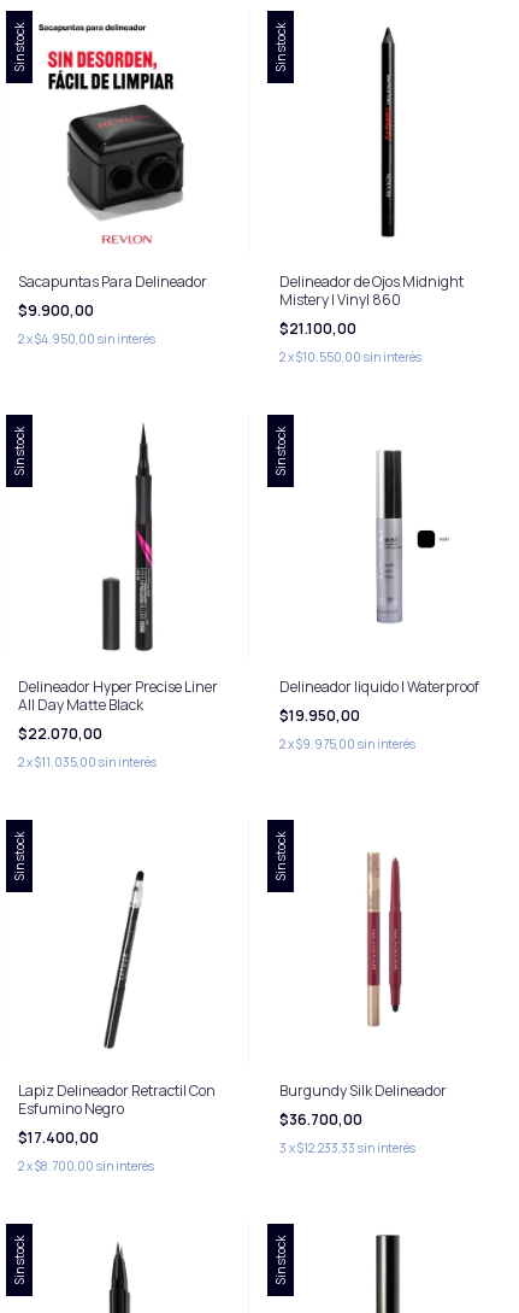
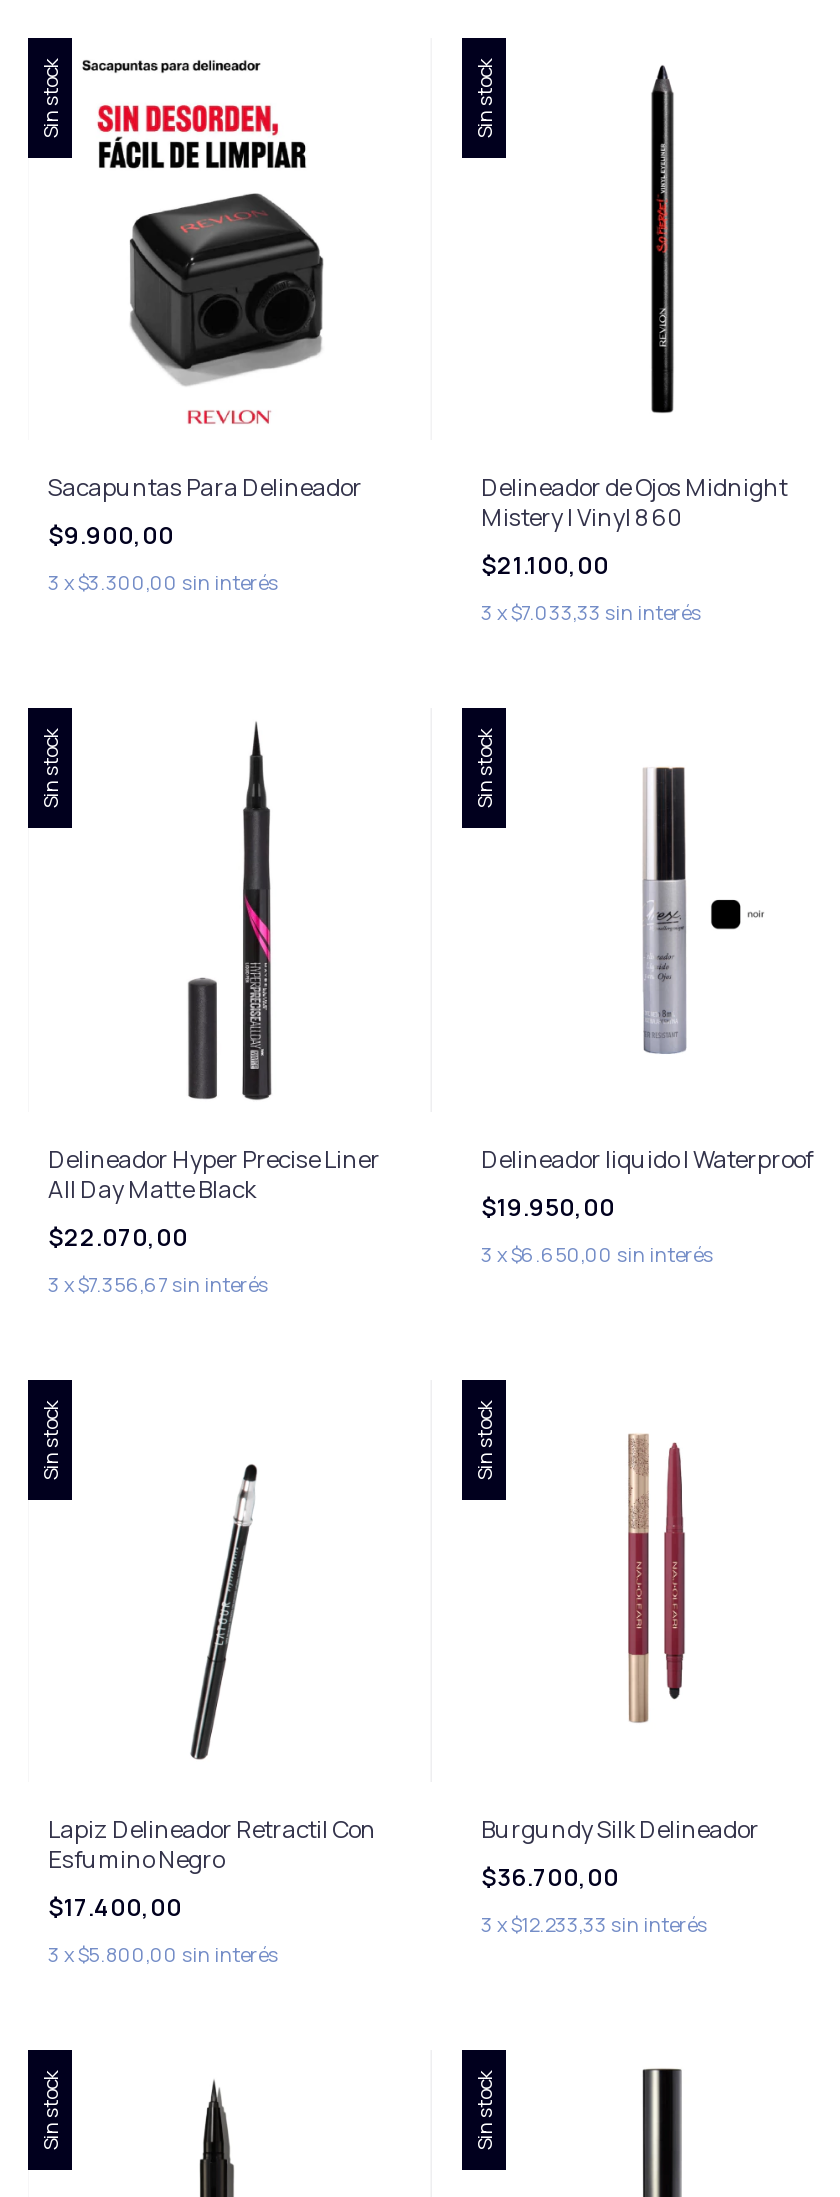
- 2 x$4.950,00 sin interés
+ 3 x$3.300,00 sin interés

- 2 x$10.550,00 sin interés
+ 3 x$7.033,33 sin interés

- 2 x$9.975,00 sin interés
+ 3 x$6.650,00 sin interés

- 2 x$11.035,00 sin interés
+ 3 x$7.356,67 sin interés

- 2 x$8.700,00 sin interés
+ 3 x$5.800,00 sin interés
